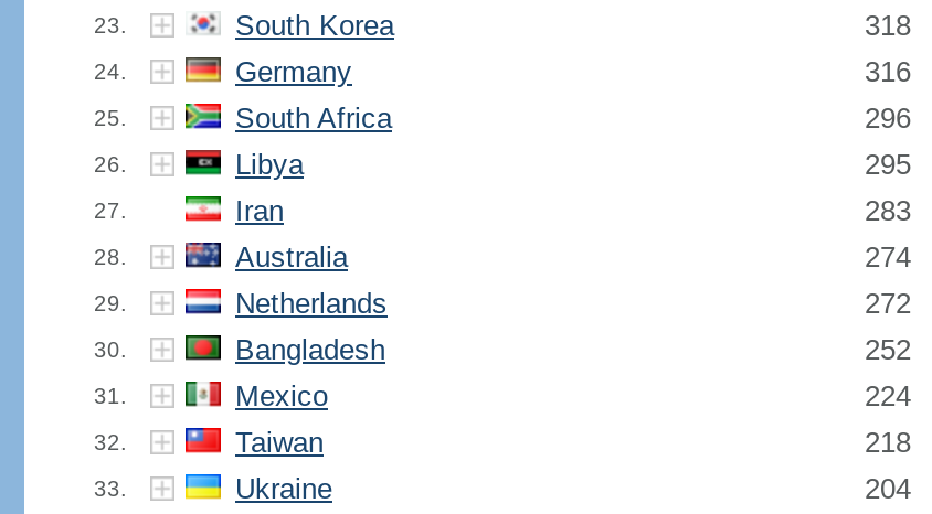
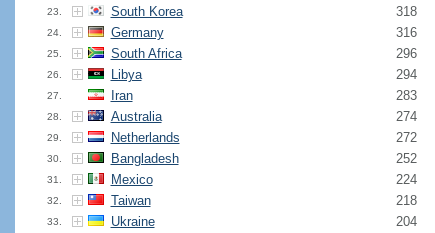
- 295
+ 294
